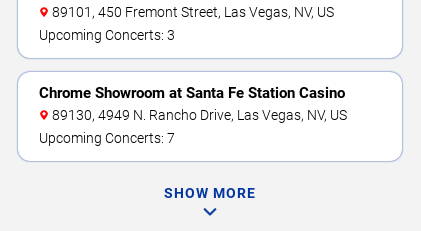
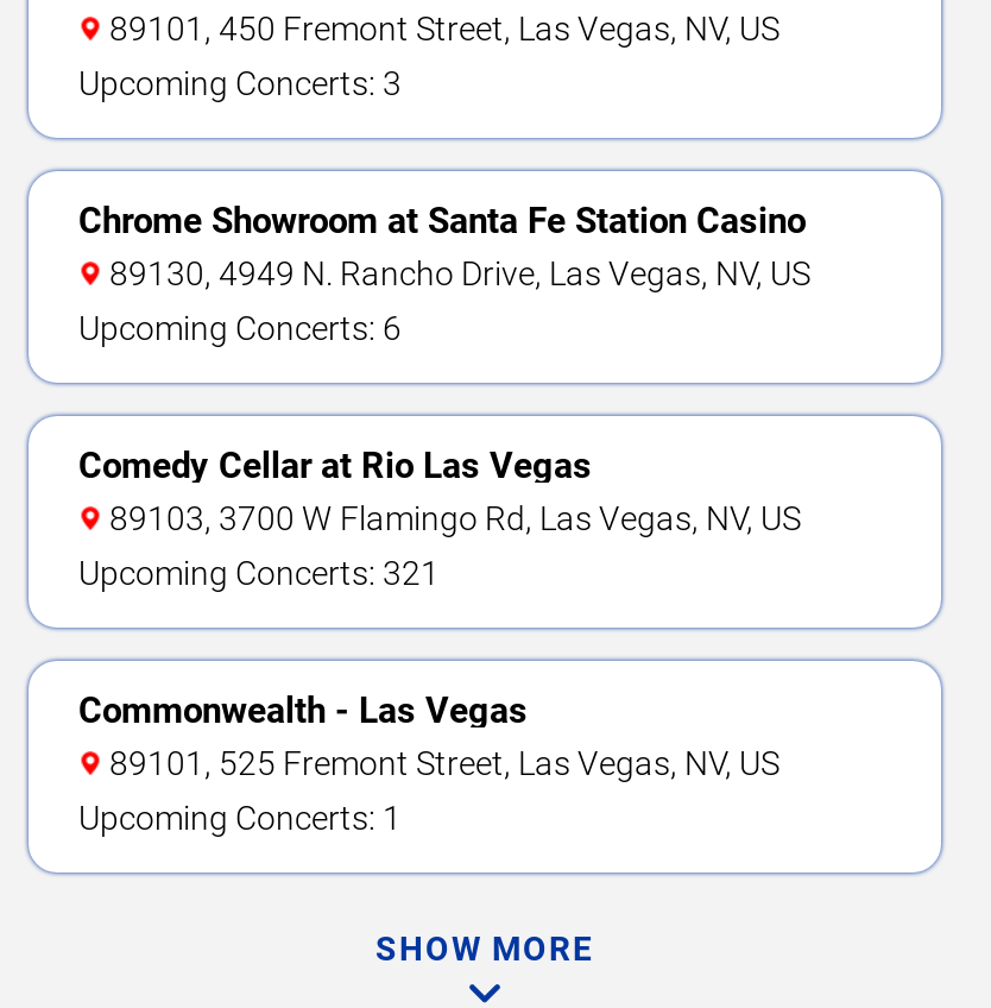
- Upcoming Concerts: 7
+ Upcoming Concerts: 6
+ Comedy Cellar at Rio Las Vegas
+ 89103, 3700 W Flamingo Rd, Las Vegas, NV, US
+ Upcoming Concerts: 321
+ Commonwealth - Las Vegas
+ 89101, 525 Fremont Street, Las Vegas, NV, US
+ Upcoming Concerts: 1
